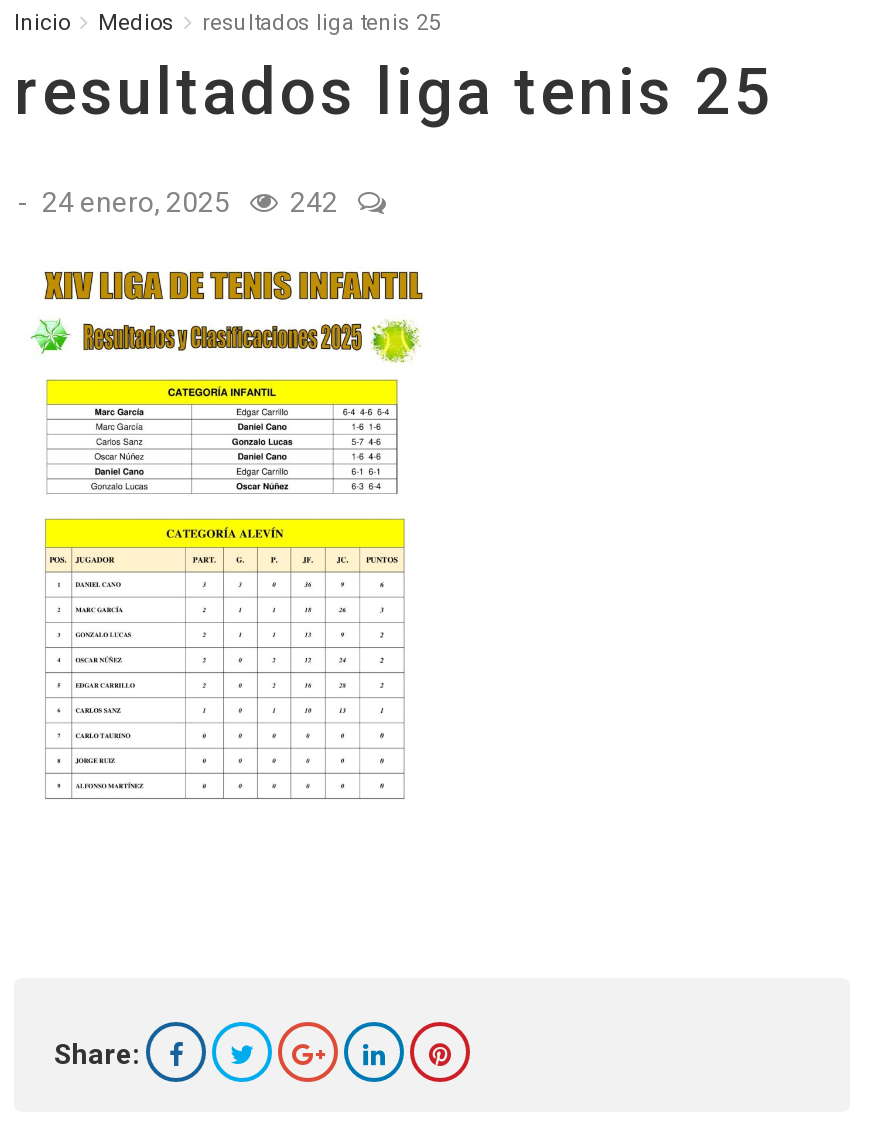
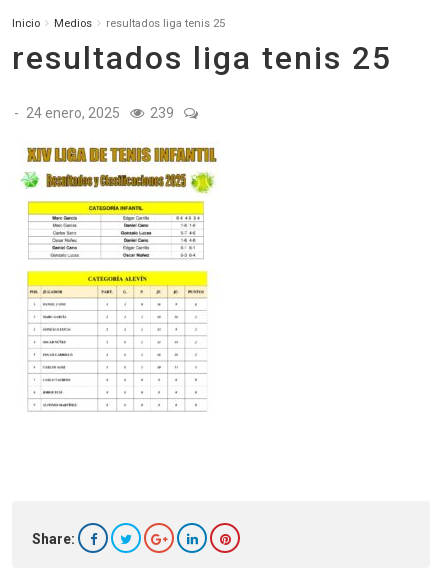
- - 24 enero, 2025 242
+ - 24 enero, 2025 239
